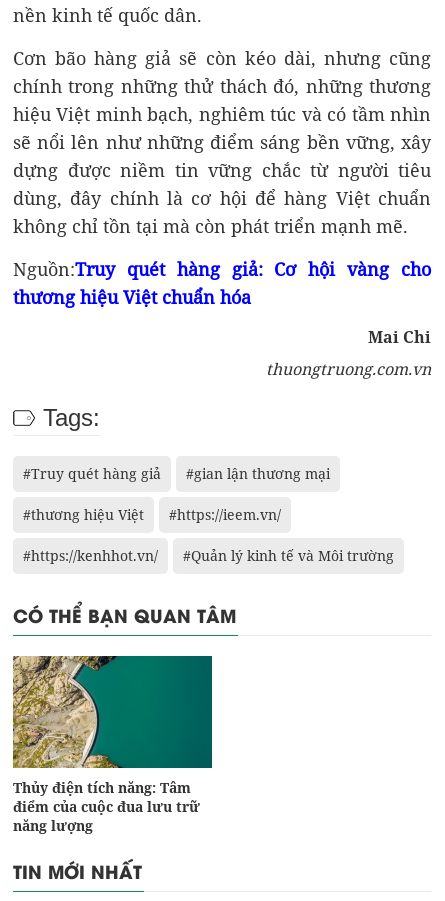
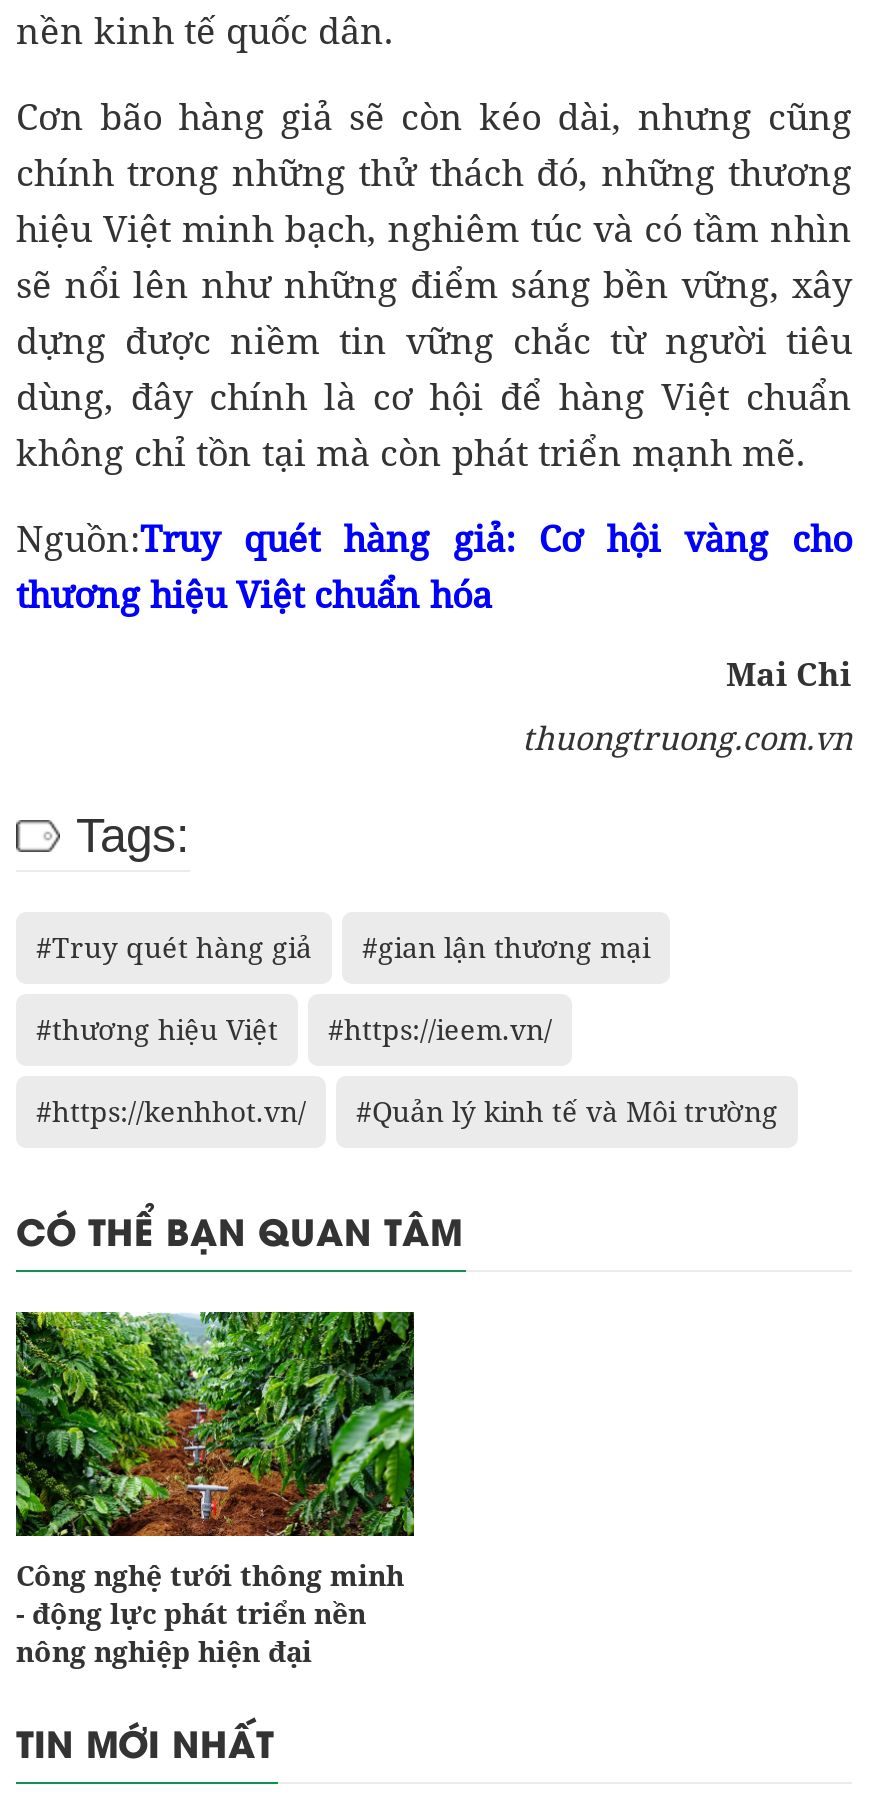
- [image]
- Thủy điện tích năng: Tâm
- điểm của cuộc đua lưu trữ
- năng lượng
+ [image]
+ Công nghệ tưới thông minh
+ - động lực phát triển nền
+ nông nghiệp hiện đại
